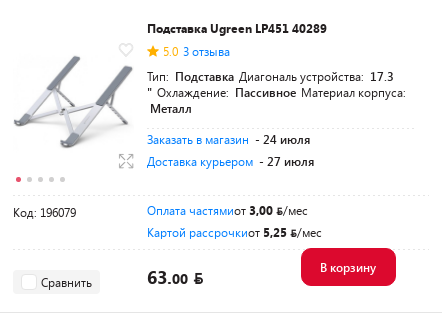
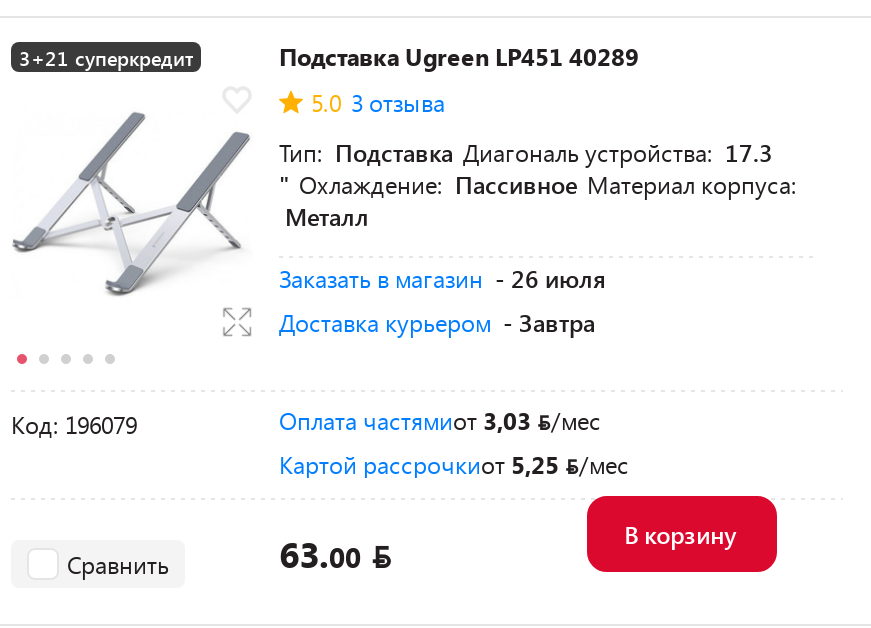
+ 3+21 суперкредит

- Заказать в магазин - 24 июля
- Доставка курьером - 27 июля
+ Заказать в магазин - 26 июля
+ Доставка курьером - Завтра

- Оплата частямиот 3,00
+ Оплата частямиот 3,03
